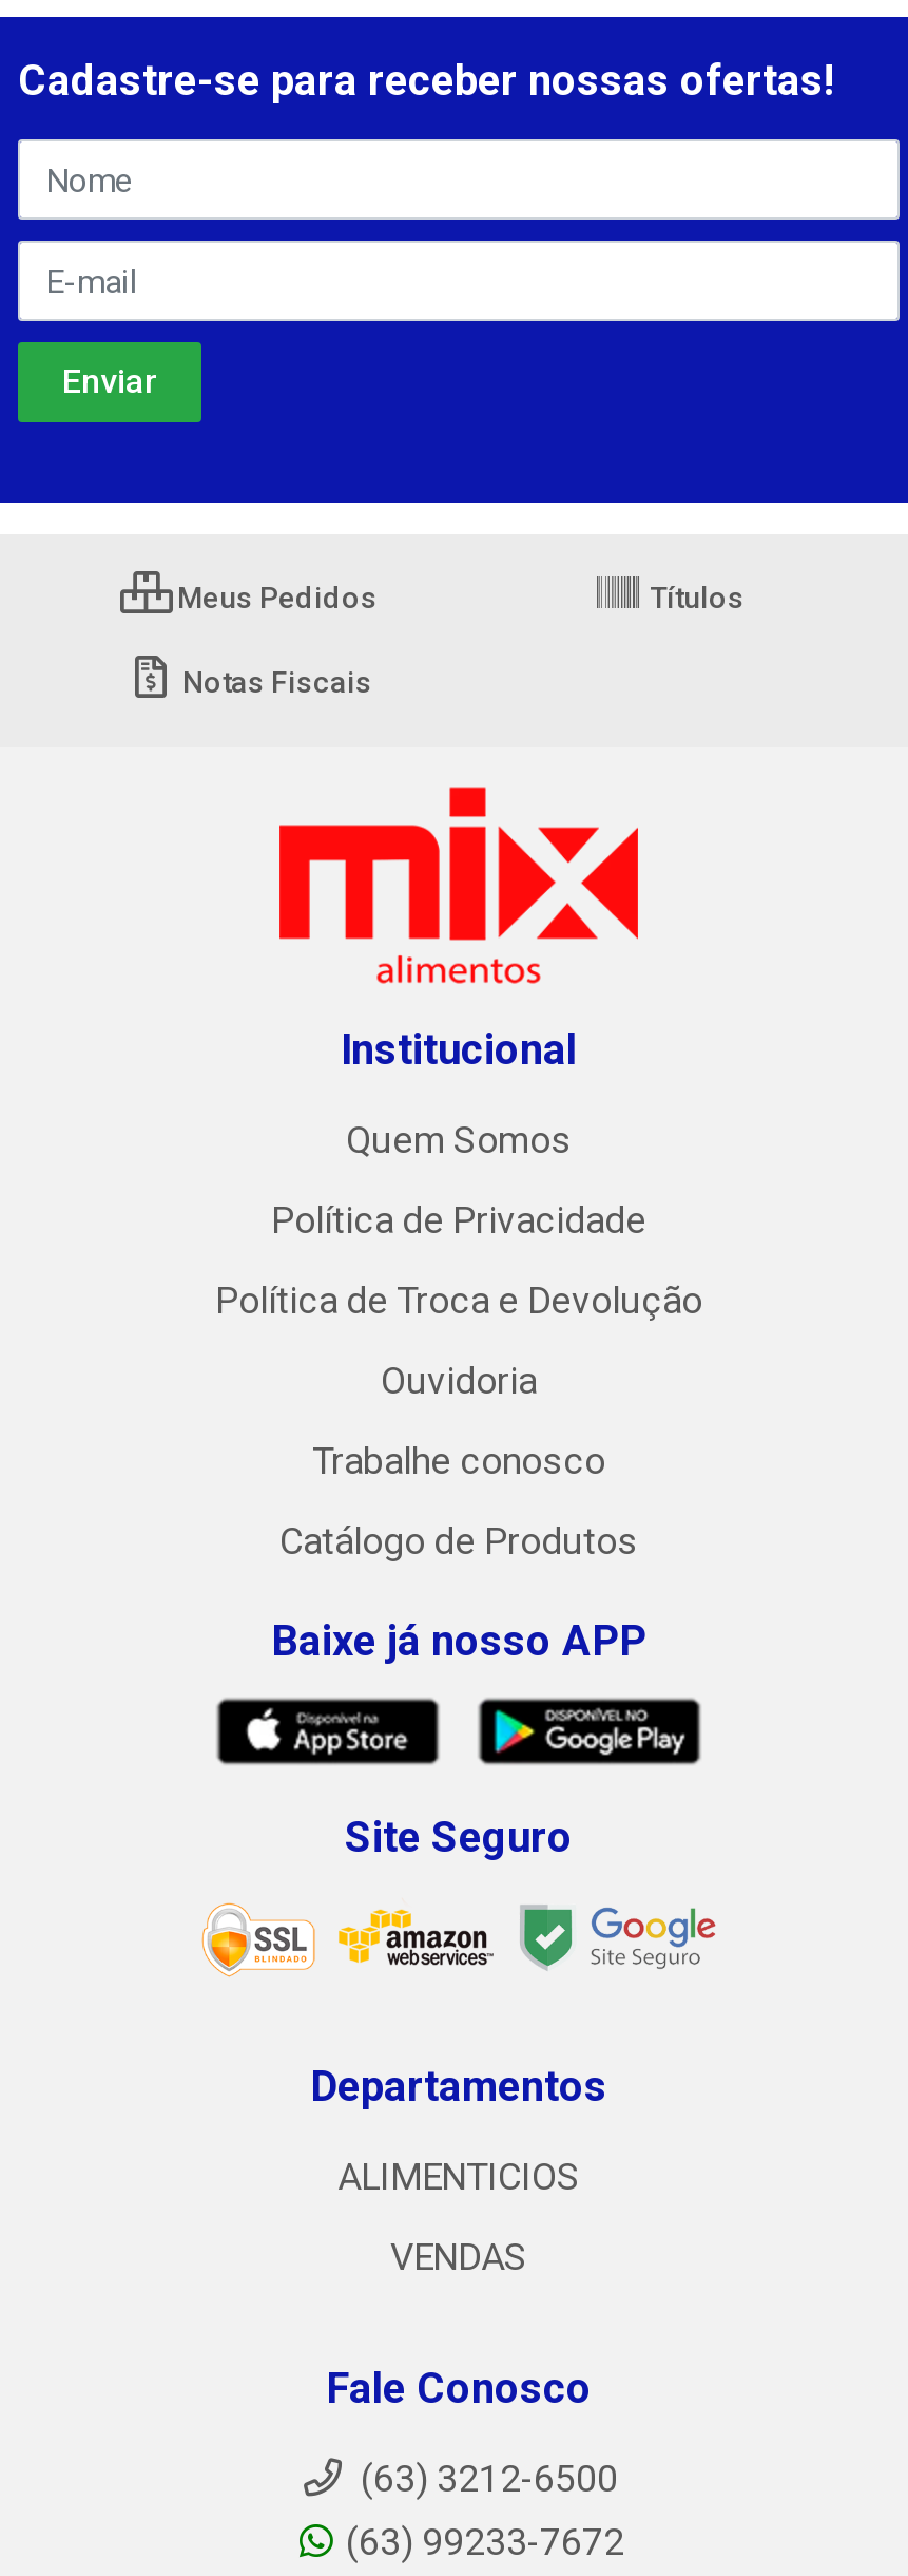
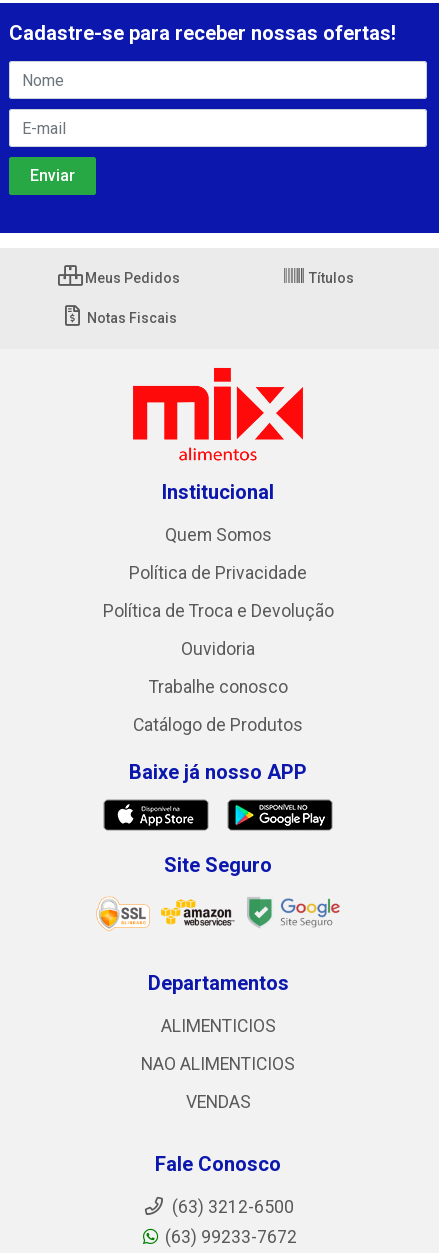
+ NAO ALIMENTICIOS
